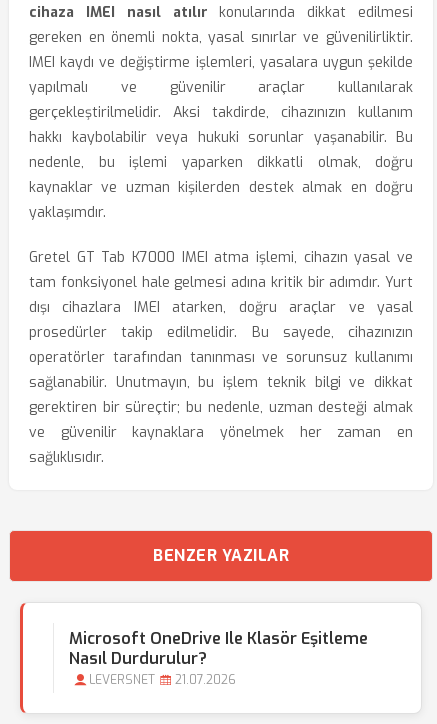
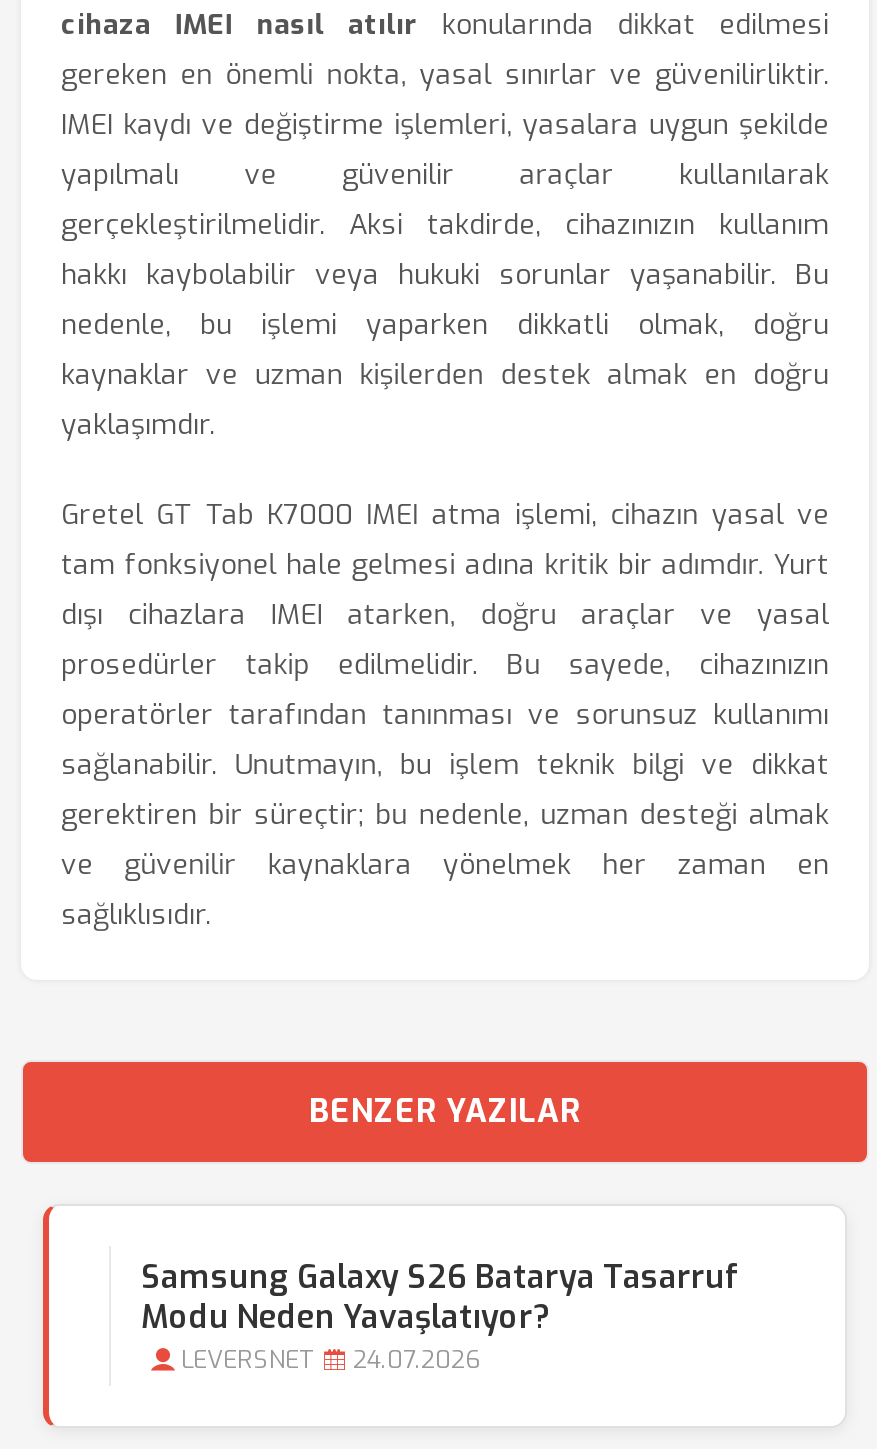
- Microsoft OneDrive Ile Klasör Eşitleme
- Nasıl Durdurulur?
+ Samsung Galaxy S26 Batarya Tasarruf
+ Modu Neden Yavaşlatıyor?

- LEVERSNET 21.07.2026
+ LEVERSNET 24.07.2026
